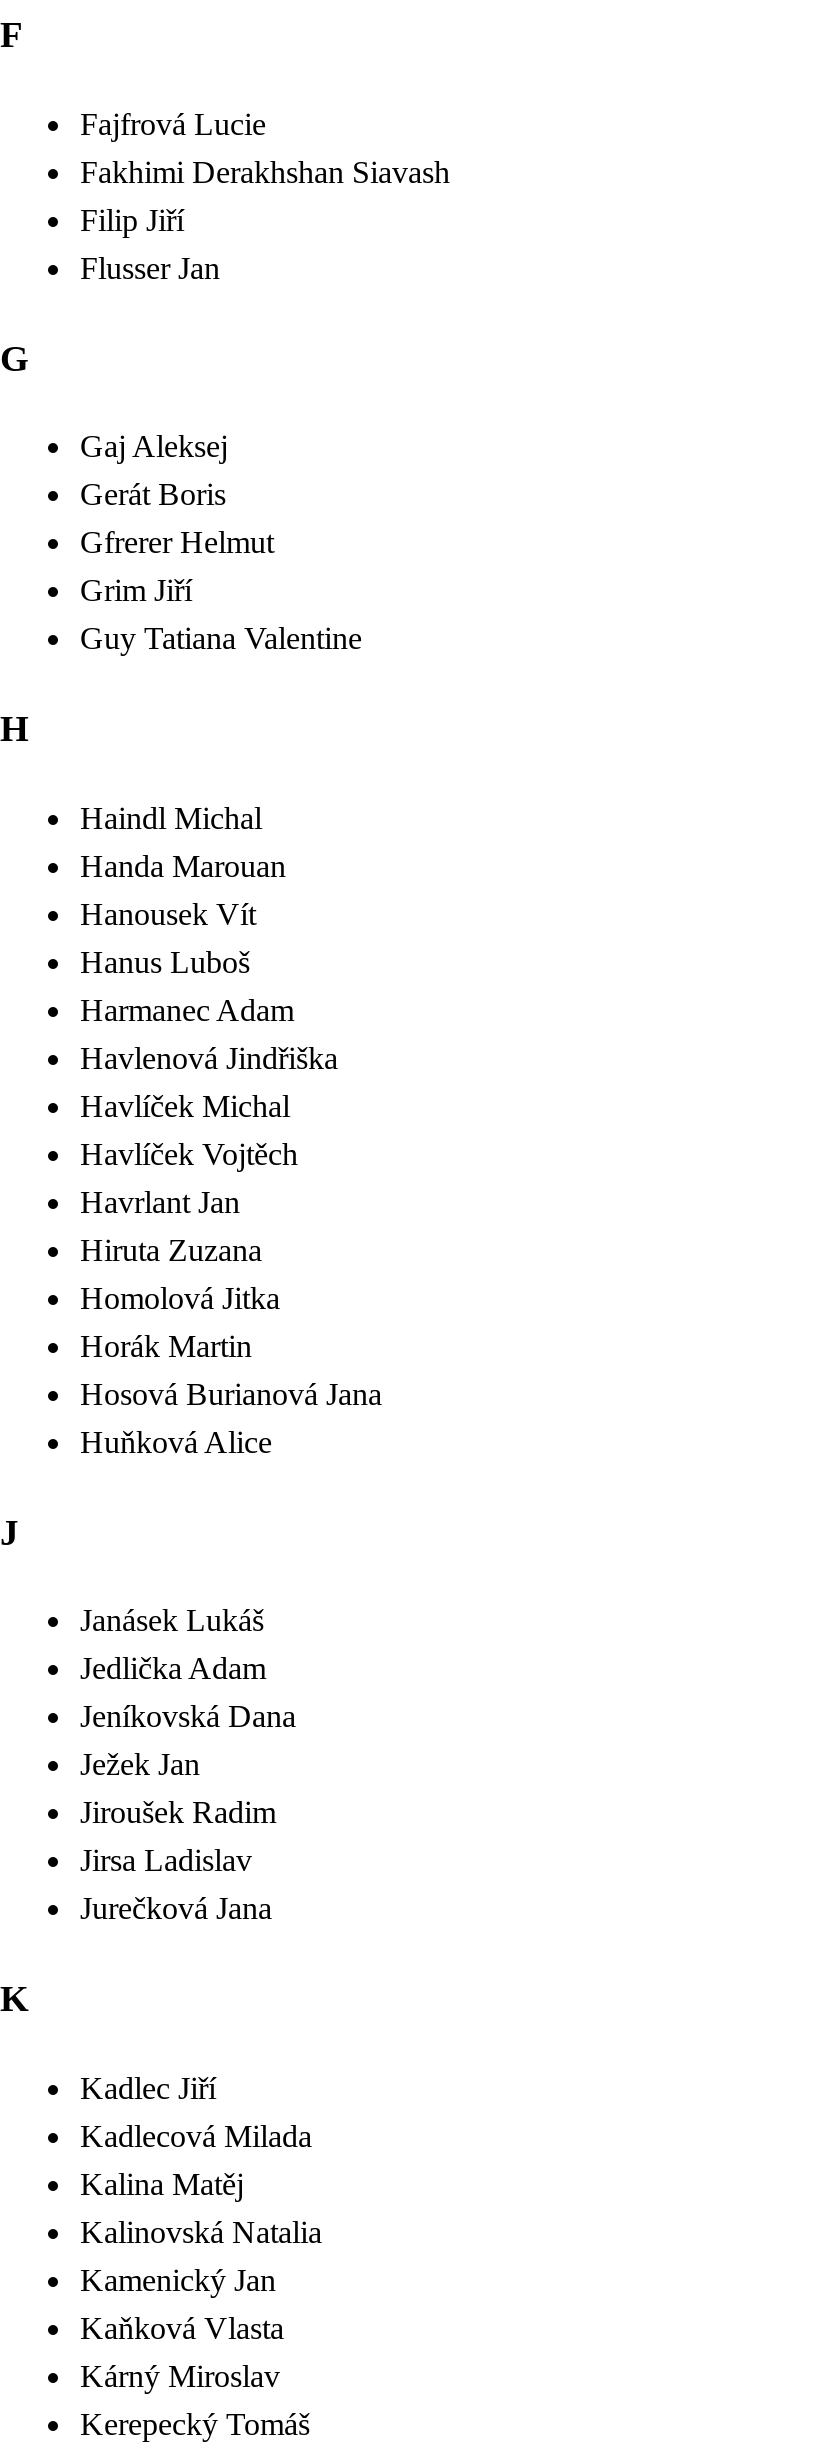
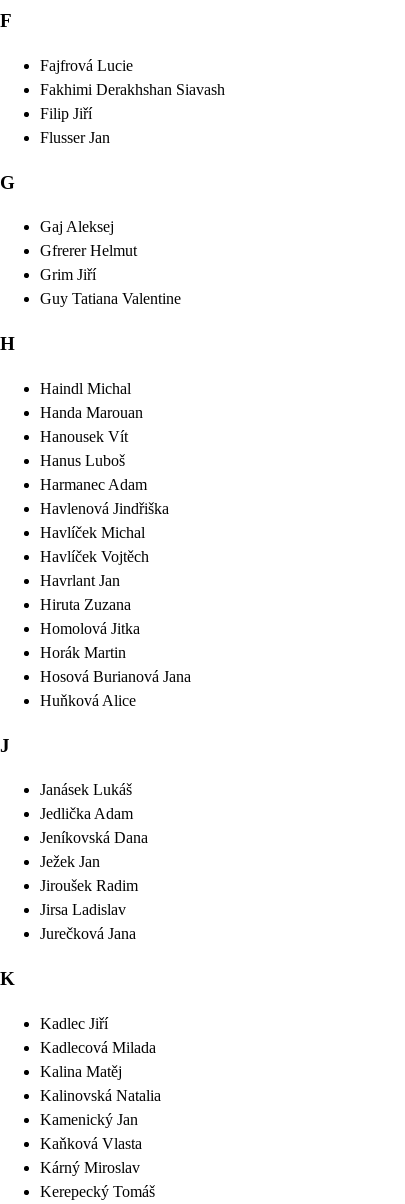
- Gerát Boris
